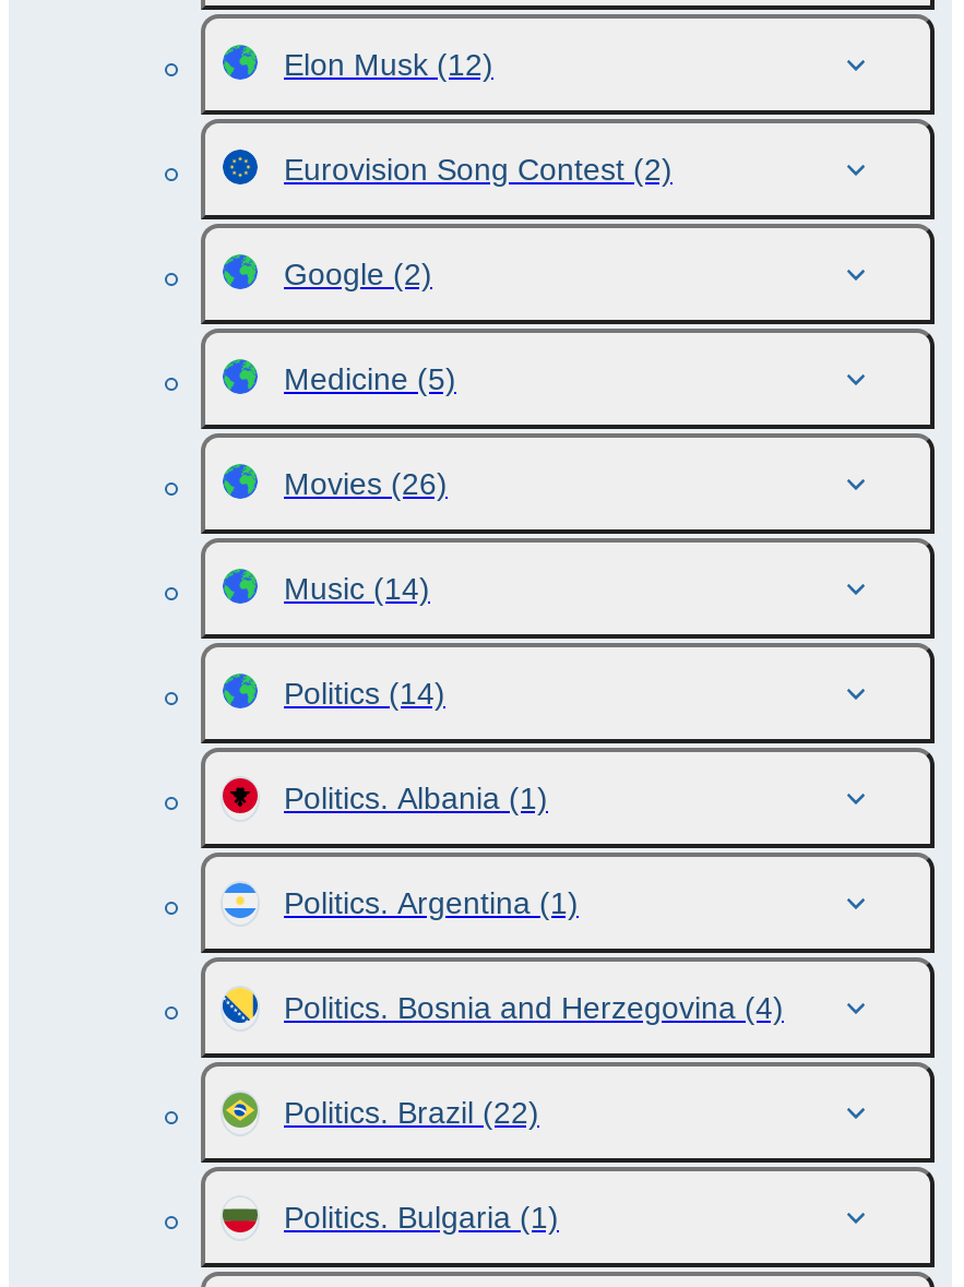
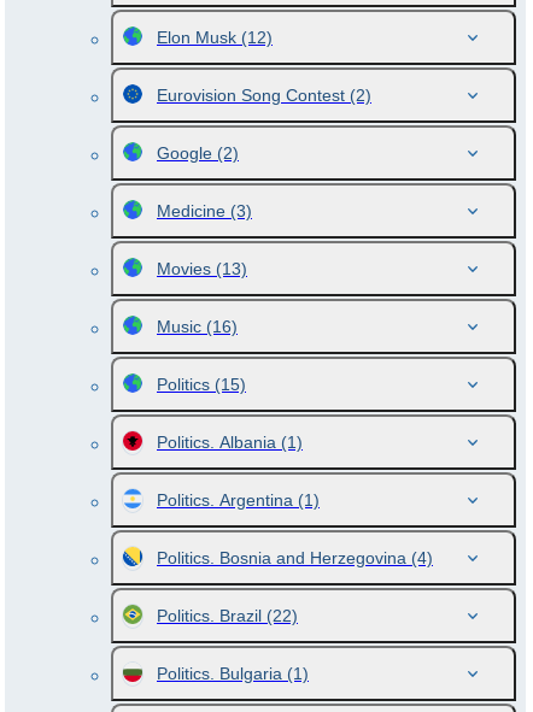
- Medicine (5)
+ Medicine (3)

- Movies (26)
+ Movies (13)

- Music (14)
+ Music (16)

- Politics (14)
+ Politics (15)
